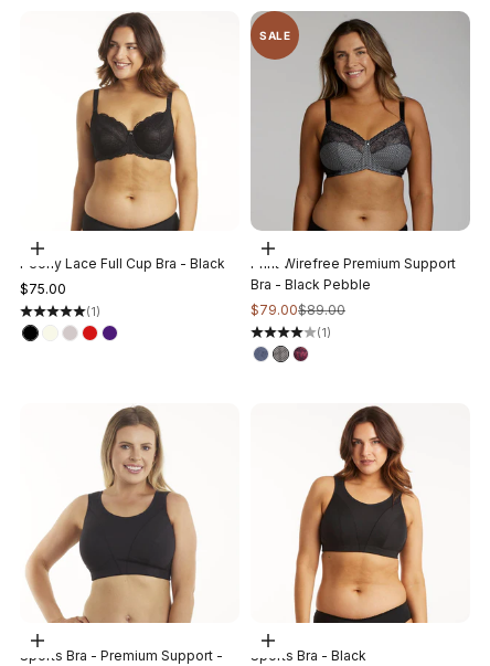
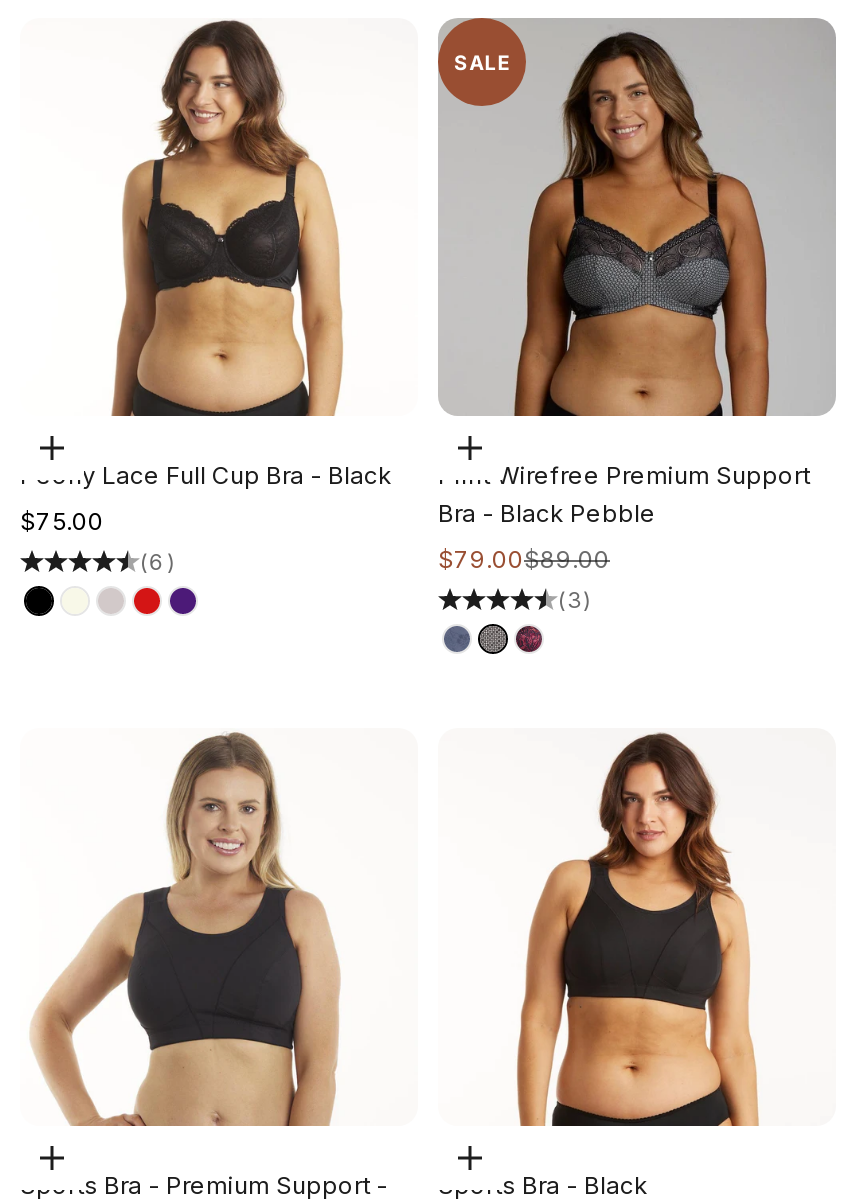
- (1)
+ (6)

- (1)
+ (3)
